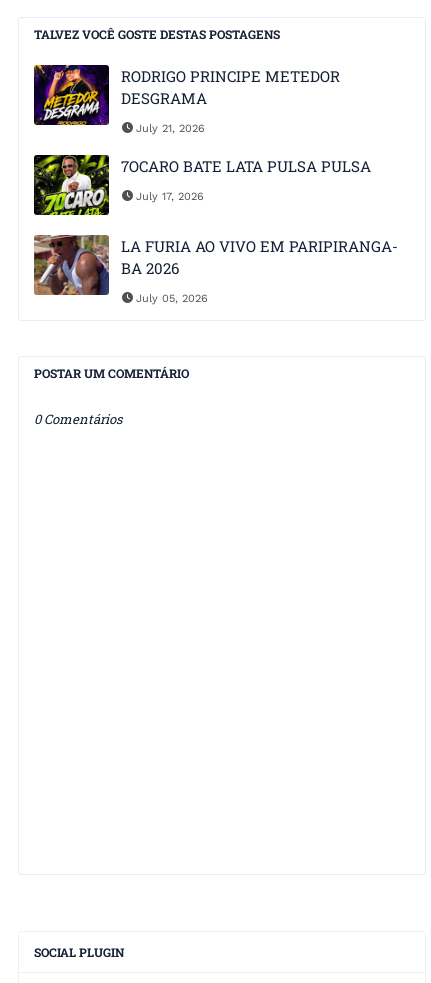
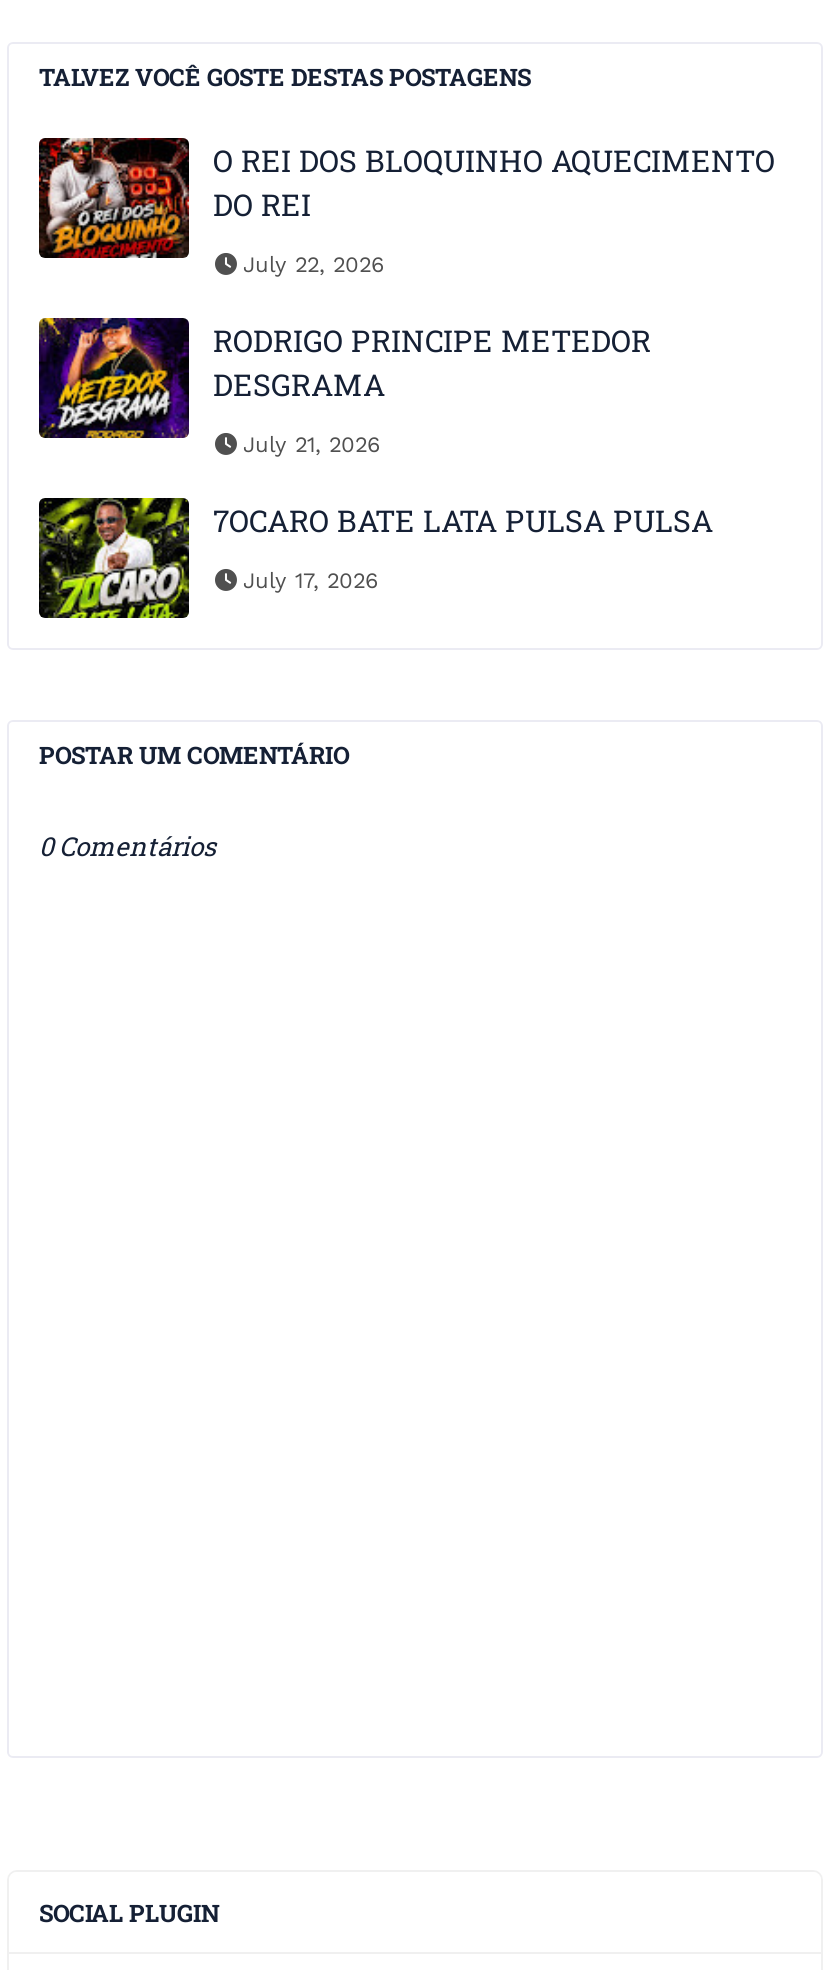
+ [image]
+ O REI DOS BLOQUINHO AQUECIMENTO
+ DO REI
+ July 22, 2026

moved down: [image] | RODRIGO PRINCIPE METEDOR | DESGRAMA | July 21, 2026 | 7OCARO BATE LATA PULSA PULSA | July 17, 2026

- [image]
- LA FURIA AO VIVO EM PARIPIRANGA-
- BA 2026
- July 05, 2026
